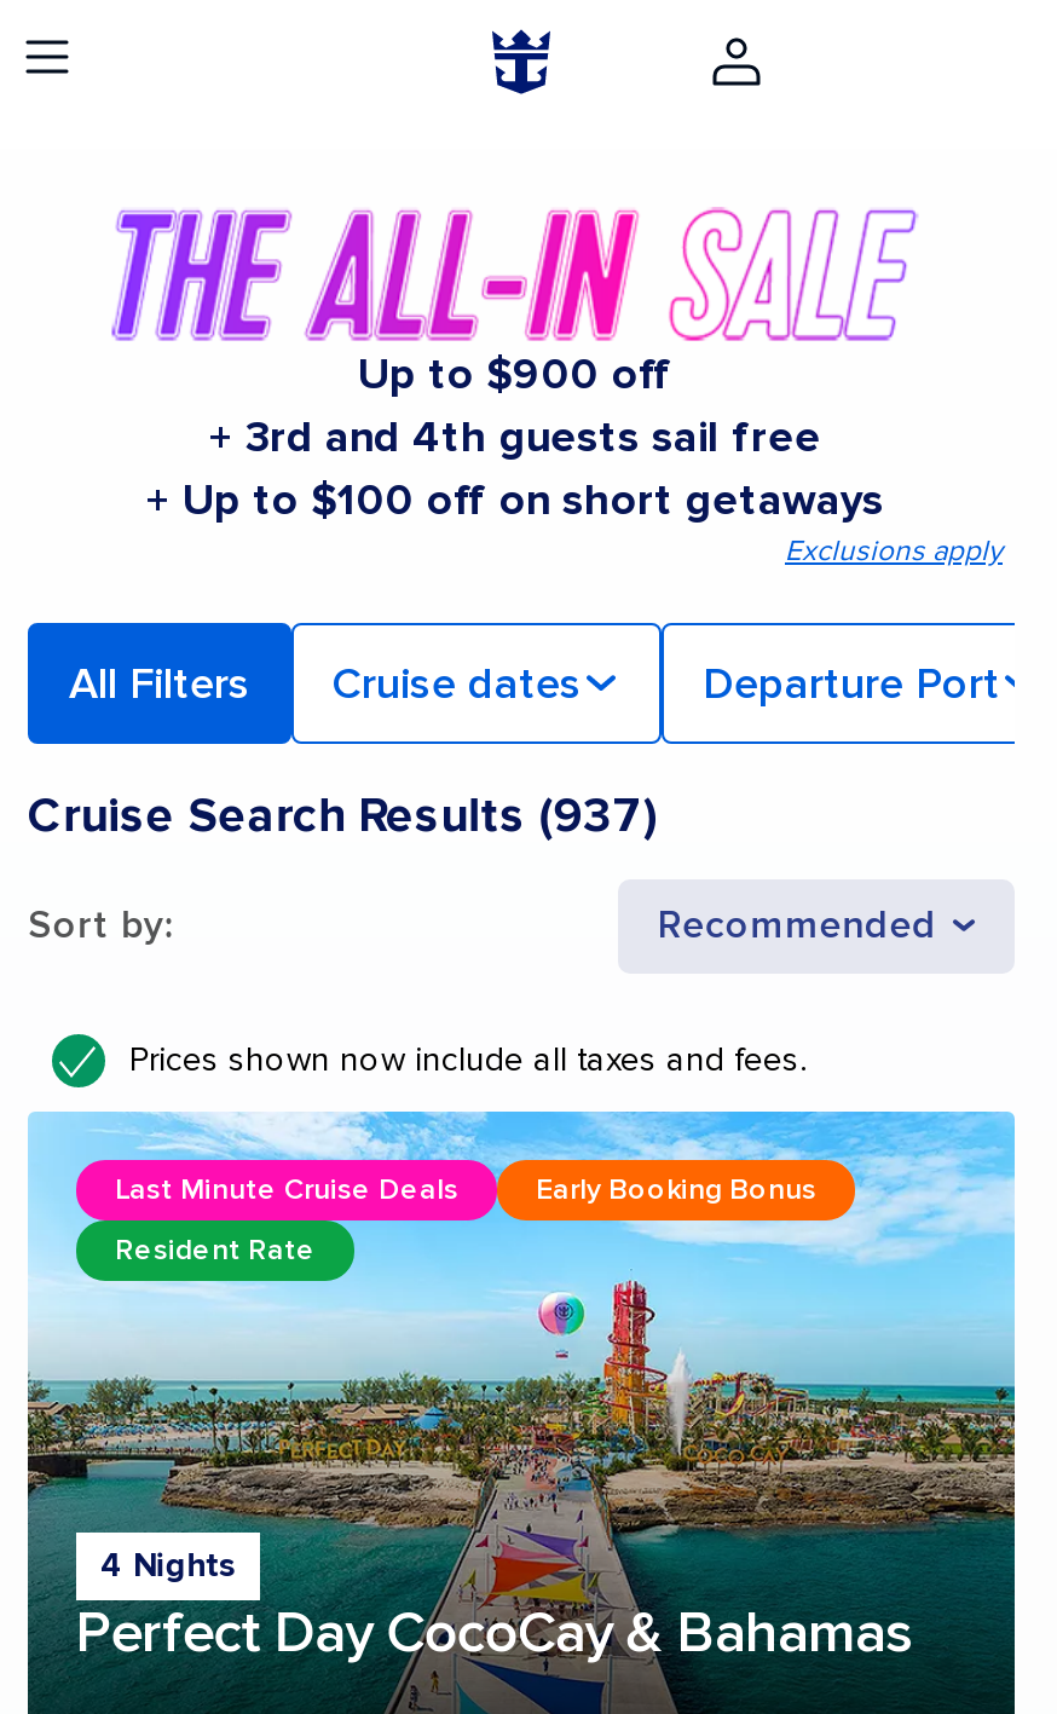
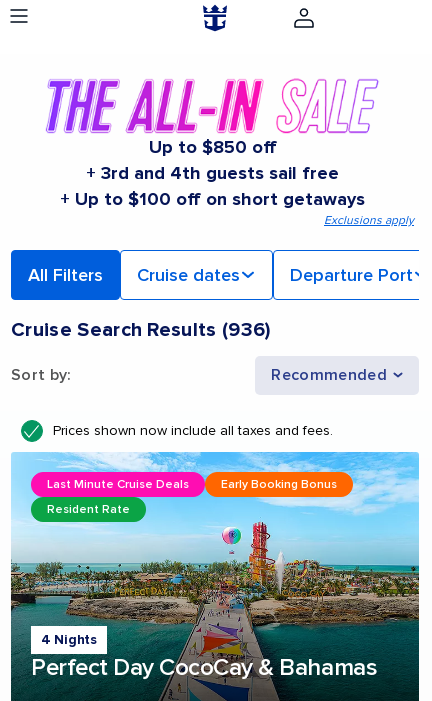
- Up to $900 off
+ Up to $850 off

- Cruise Search Results (937)
+ Cruise Search Results (936)
